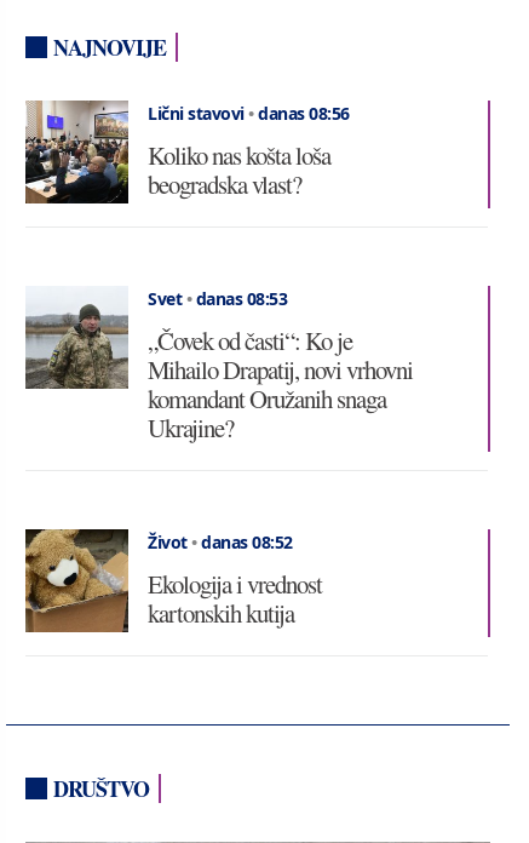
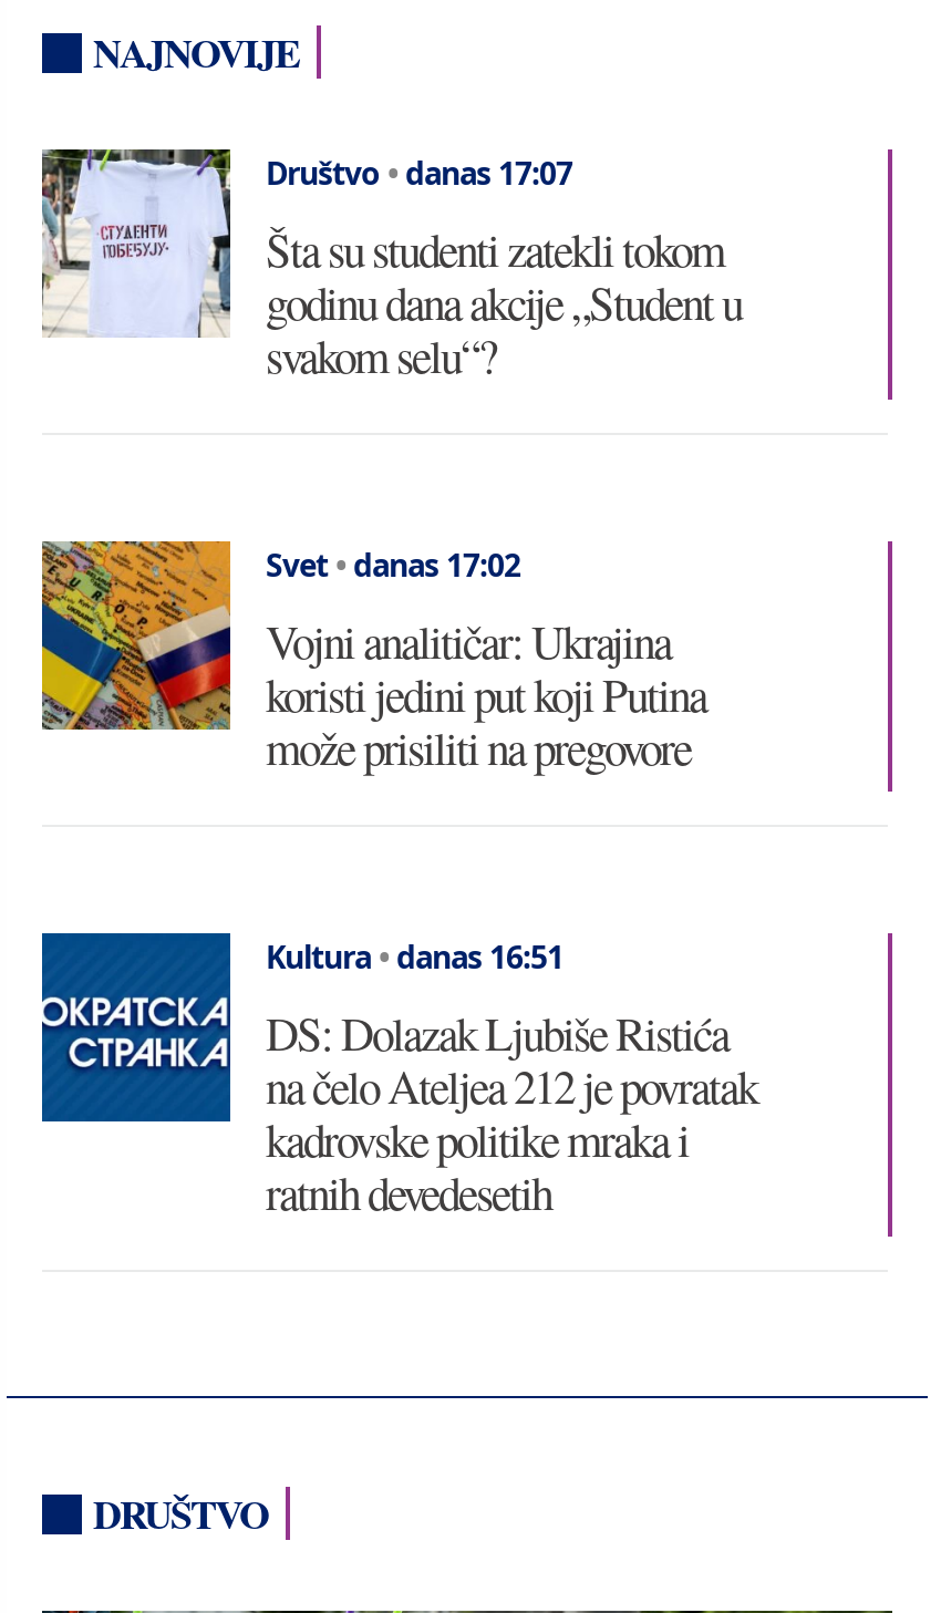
- [image]
- Lični stavovi • danas 08:56
- Koliko nas košta loša
- beogradska vlast?
+ [image]
+ Društvo • danas 17:07
+ Šta su studenti zatekli tokom
+ godinu dana akcije „Student u
+ svakom selu“?

- [image]
- Svet • danas 08:53
- „Čovek od časti“: Ko je
- Mihailo Drapatij, novi vrhovni
- komandant Oružanih snaga
- Ukrajine?
+ [image]
+ Svet • danas 17:02
+ Vojni analitičar: Ukrajina
+ koristi jedini put koji Putina
+ može prisiliti na pregovore

- [image]
- Život • danas 08:52
- Ekologija i vrednost
- kartonskih kutija
+ [image]
+ Kultura • danas 16:51
+ DS: Dolazak Ljubiše Ristića
+ na čelo Ateljea 212 je povratak
+ kadrovske politike mraka i
+ ratnih devedesetih
